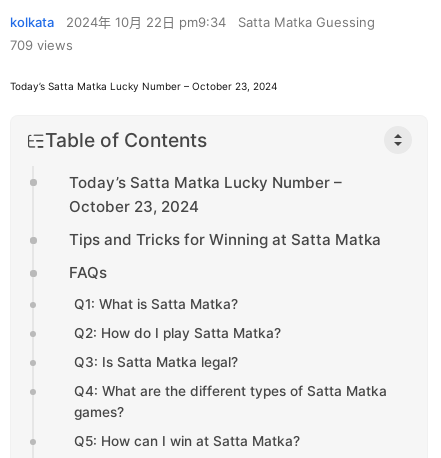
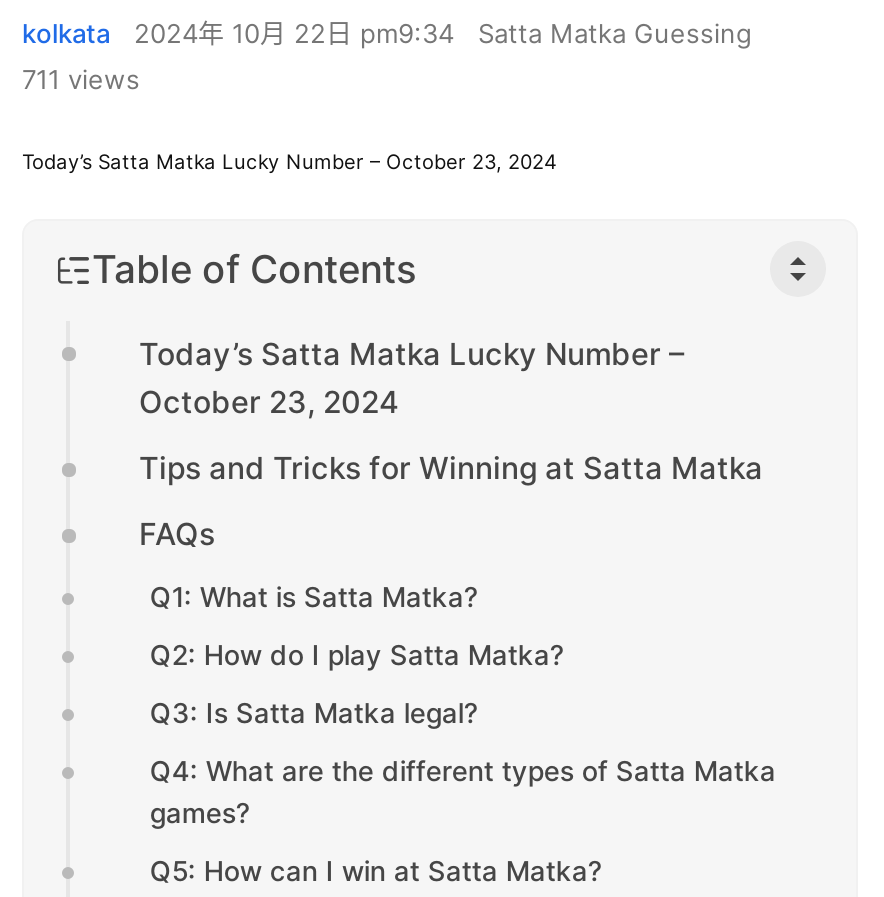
- 709 views
+ 711 views
